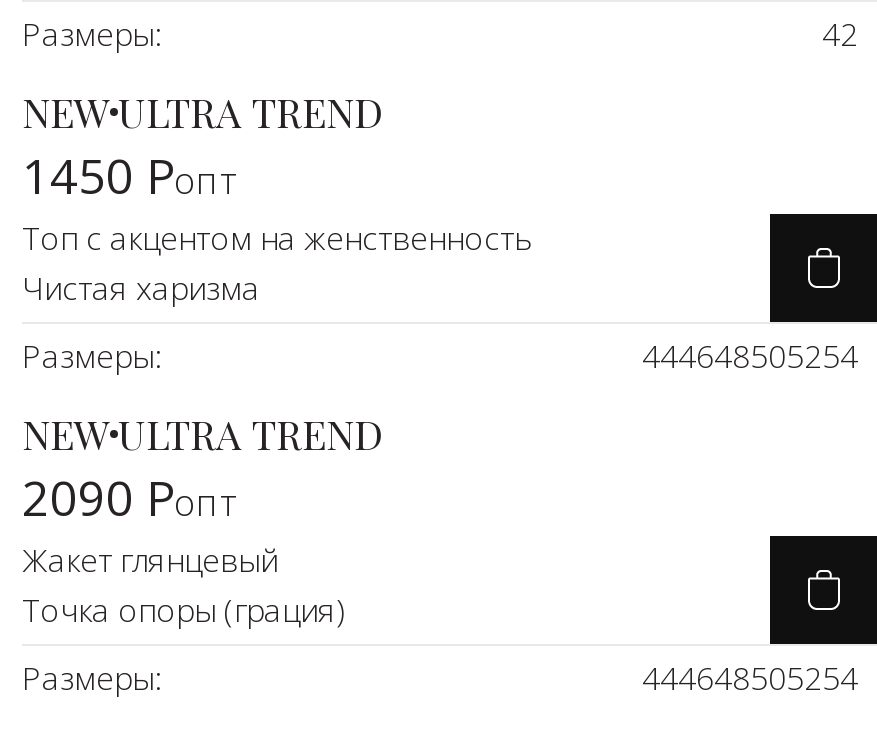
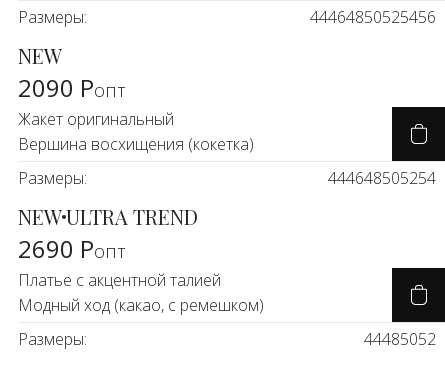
- 42
+ 44464850525456

- NEW ULTRA TREND
- 1450 Ропт
- Топ с акцентом на женственность
- Чистая харизма
+ NEW
+ 2090 Ропт
+ Жакет оригинальный
+ Вершина восхищения (кокетка)

- 2090 Ропт
- Жакет глянцевый
- Точка опоры (грация)
+ 2690 Ропт
+ Платье с акцентной талией
+ Модный ход (какао, с ремешком)

- 444648505254
+ 44485052
